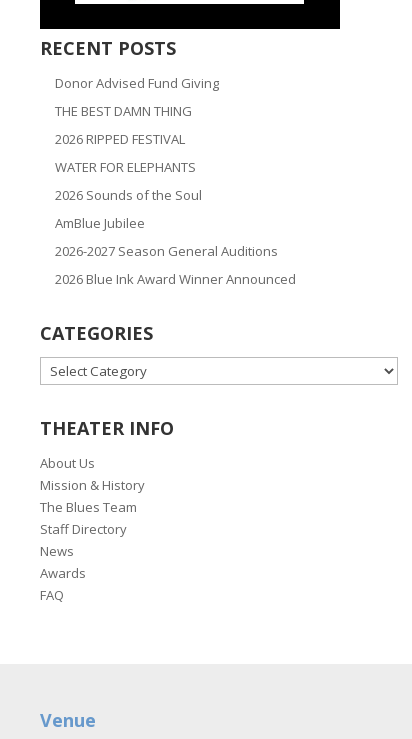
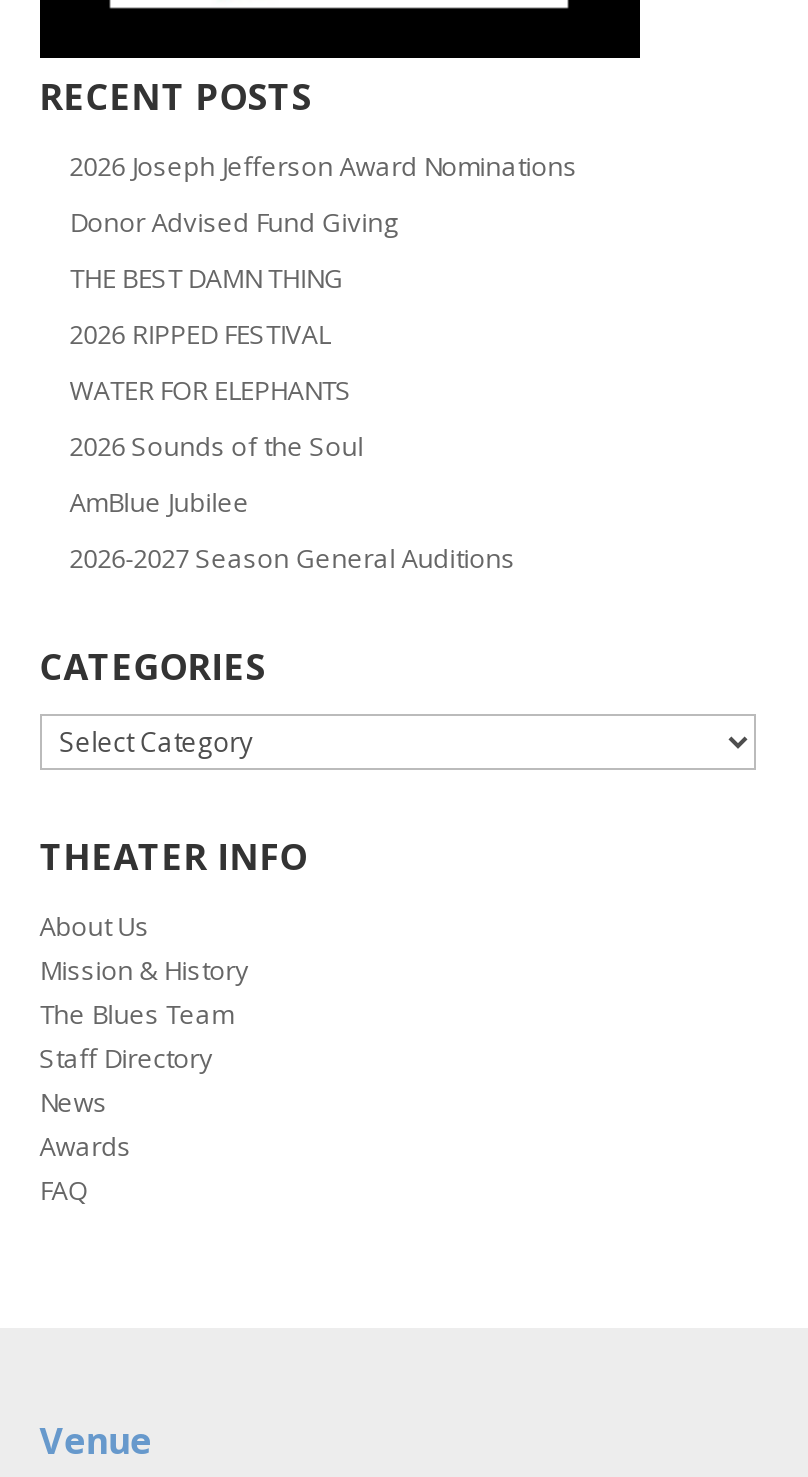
+ 2026 Joseph Jefferson Award Nominations

moved down: Donor Advised Fund Giving | THE BEST DAMN THING | 2026 RIPPED FESTIVAL | WATER FOR ELEPHANTS | 2026 Sounds of the Soul | AmBlue Jubilee | 2026-2027 Season General Auditions

- 2026 Blue Ink Award Winner Announced
